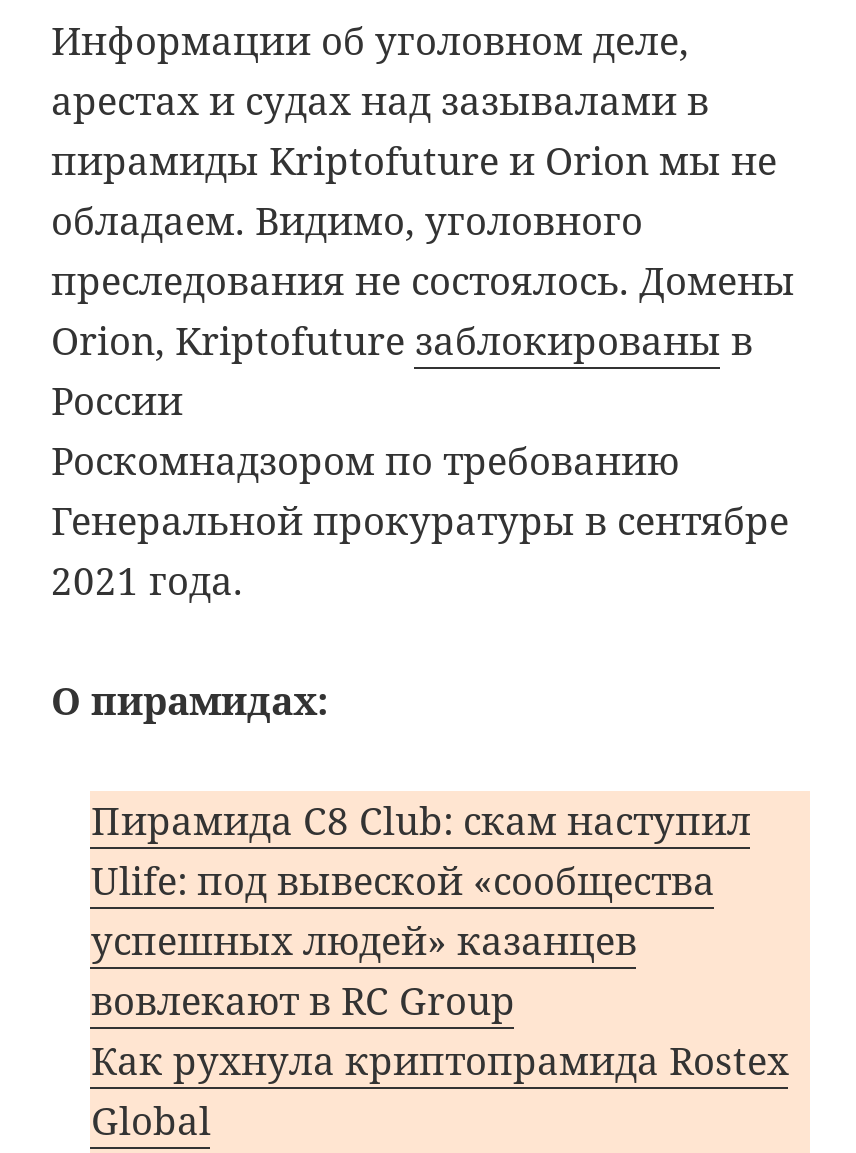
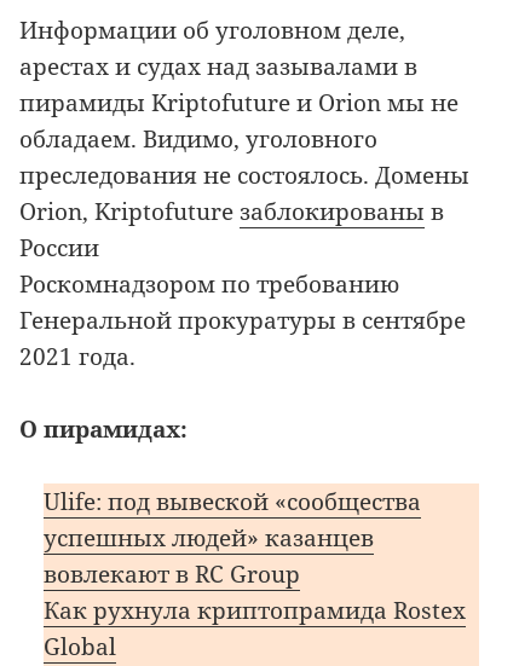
- Пирамида С8 Club: скам наступил
